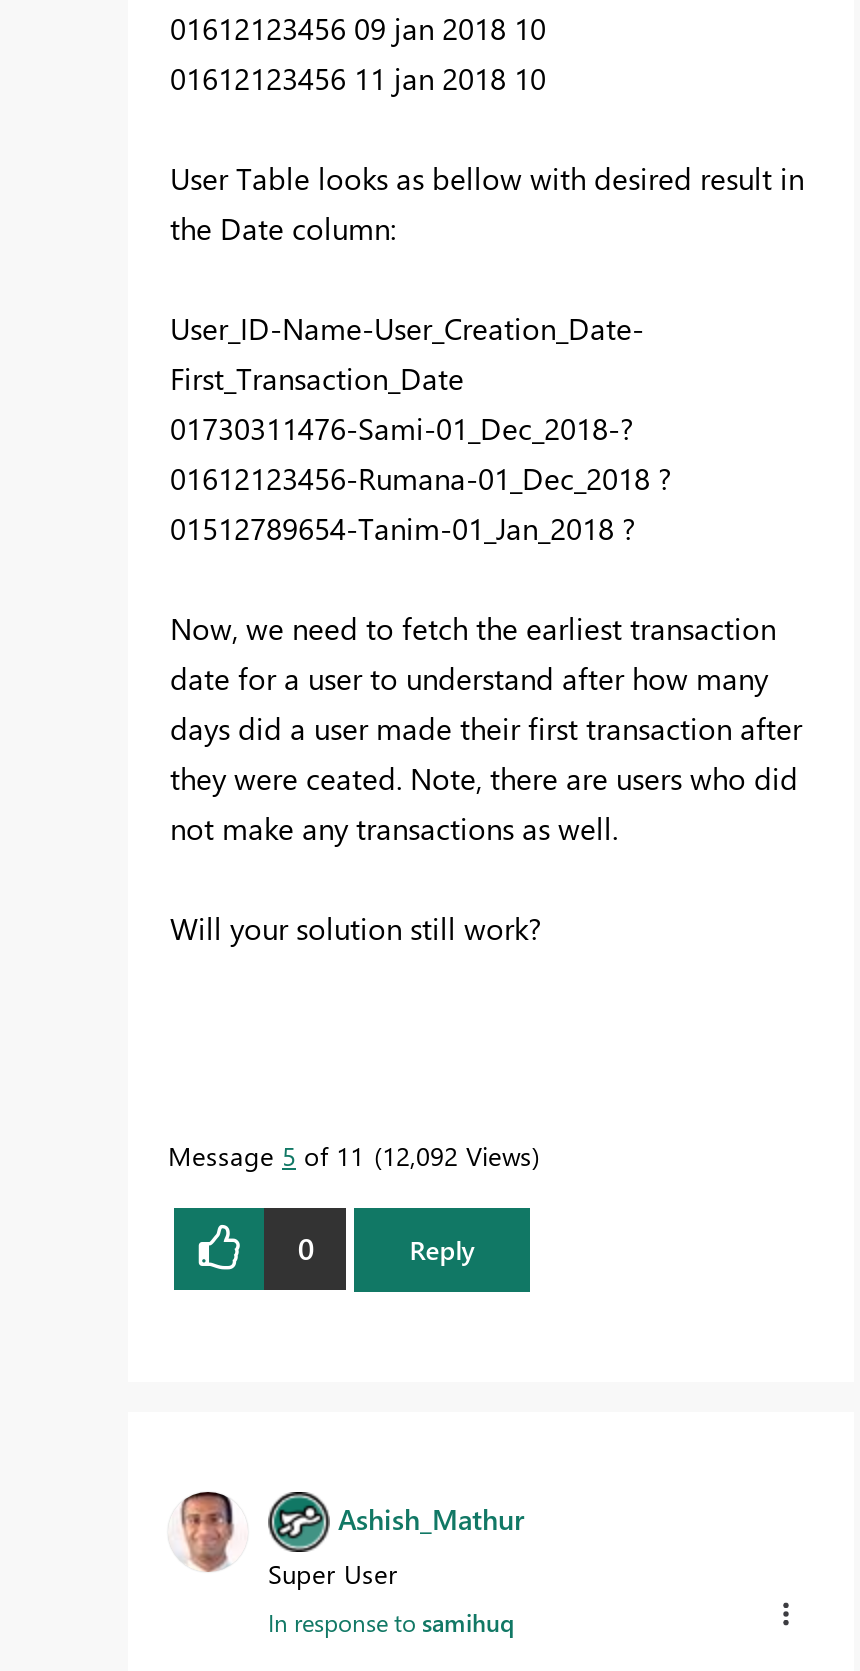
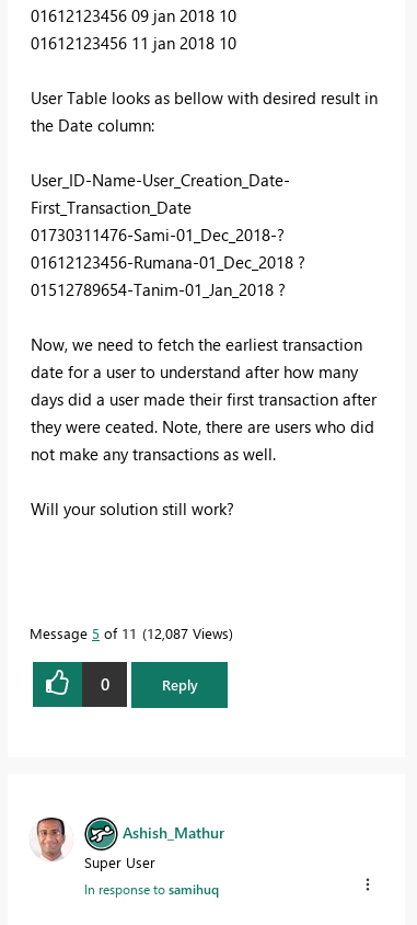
- Message 5 of 11 12,092 Views
+ Message 5 of 11 12,087 Views
